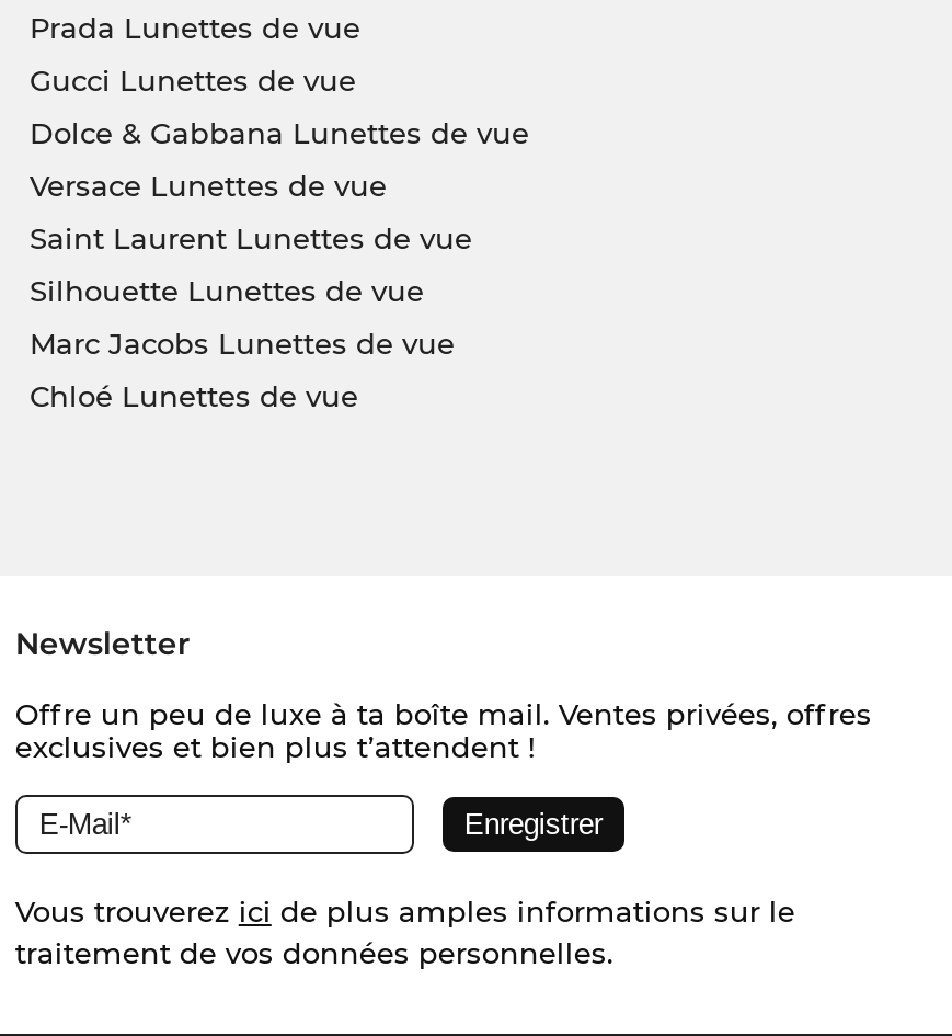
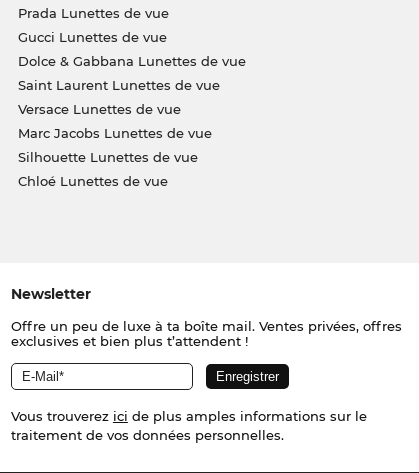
moved down: Versace Lunettes de vue

moved up: Saint Laurent Lunettes de vue

moved down: Silhouette Lunettes de vue

moved up: Marc Jacobs Lunettes de vue
